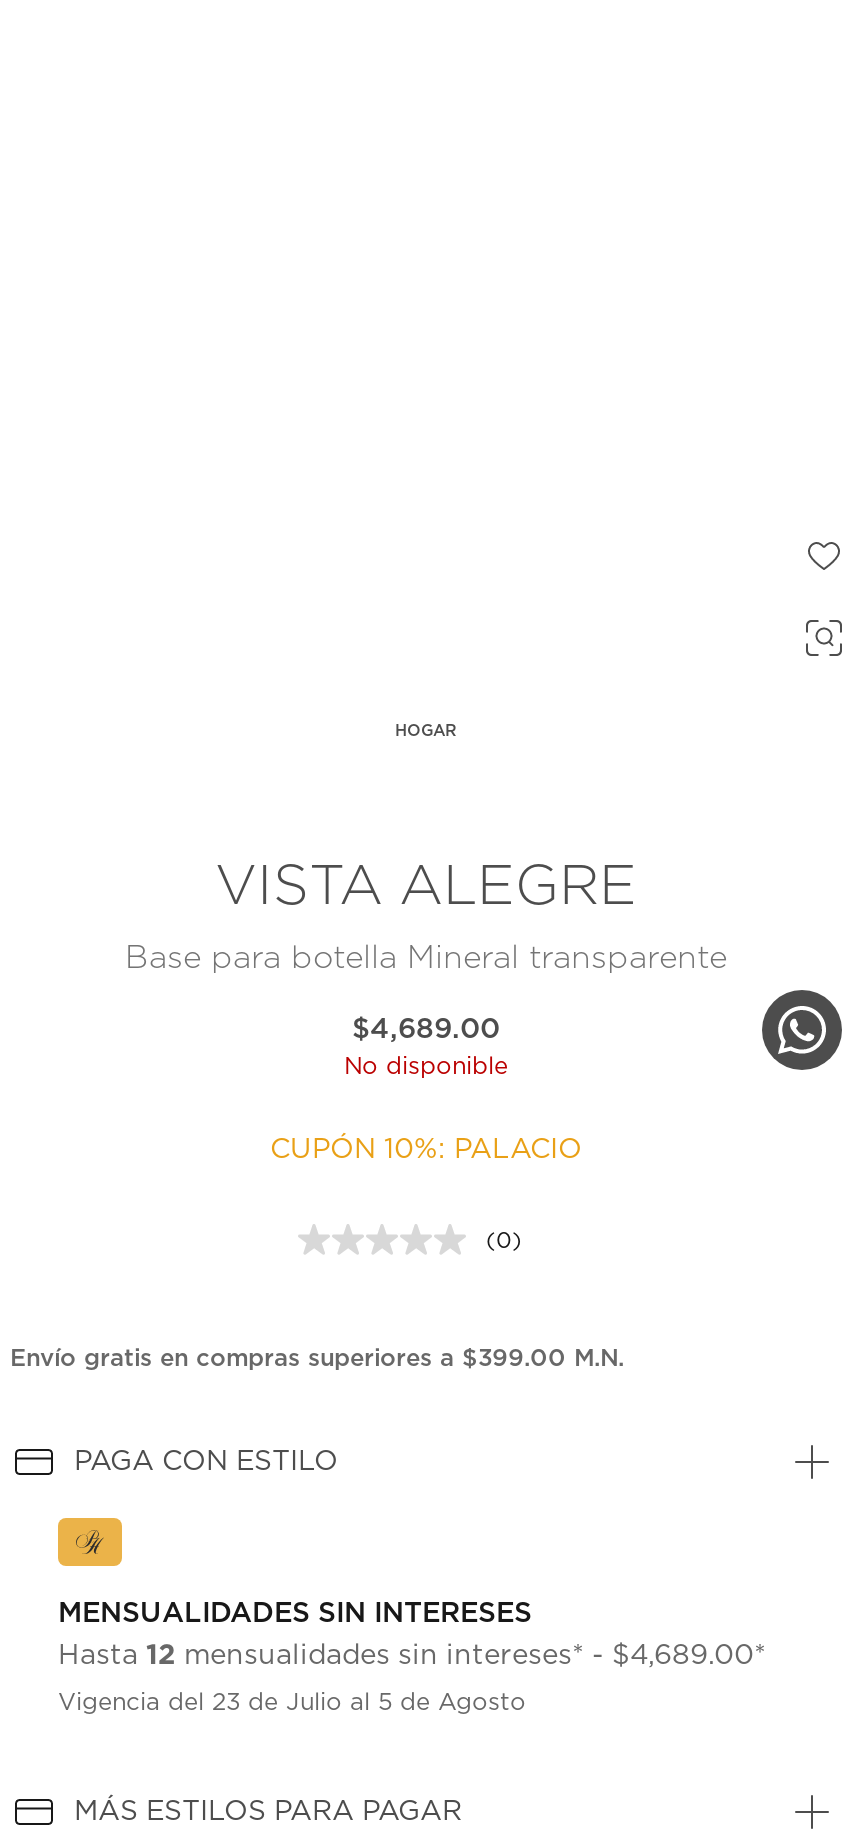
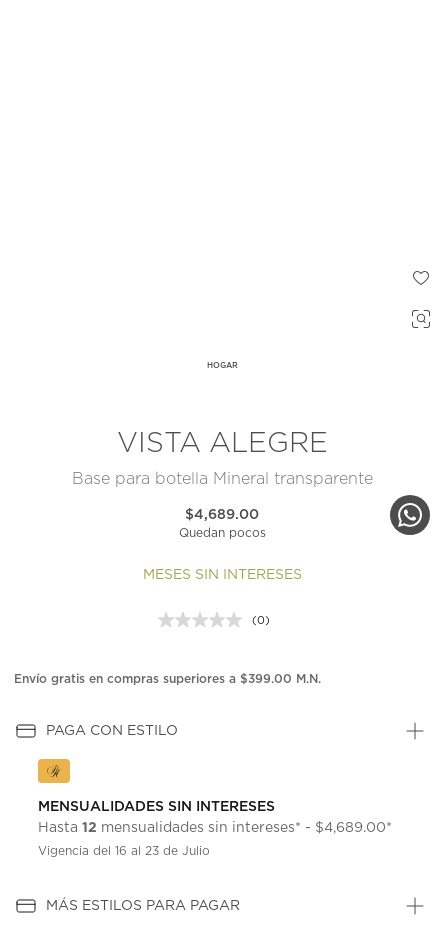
- No disponible
+ Quedan pocos

- CUPÓN 10%: PALACIO
+ MESES SIN INTERESES

- Vigencia del 23 de Julio al 5 de Agosto
+ Vigencia del 16 al 23 de Julio
